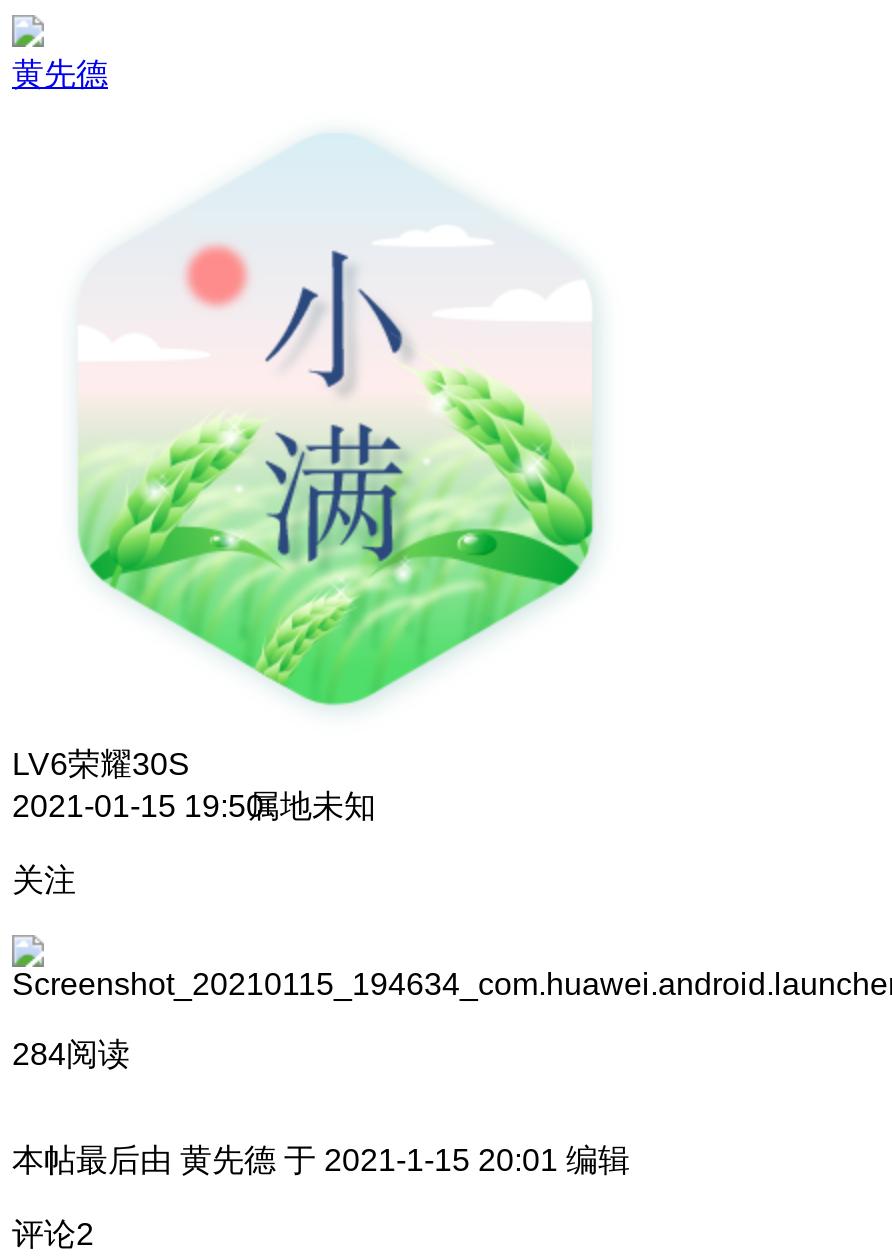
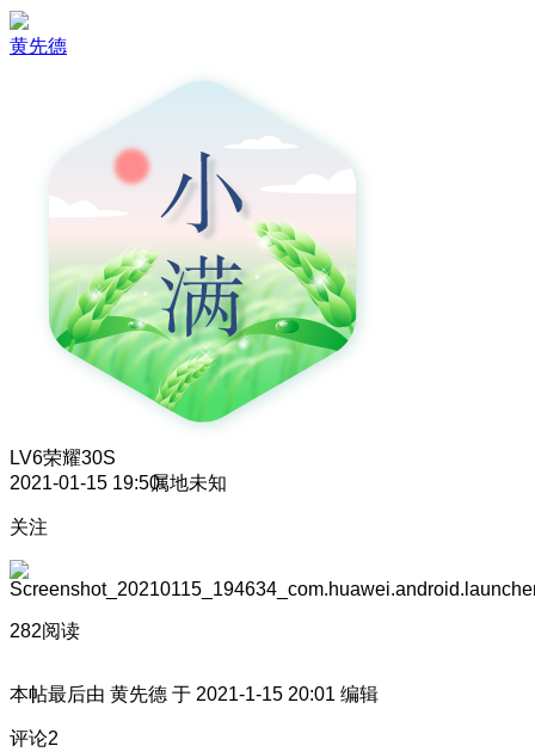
- 284阅读
+ 282阅读
